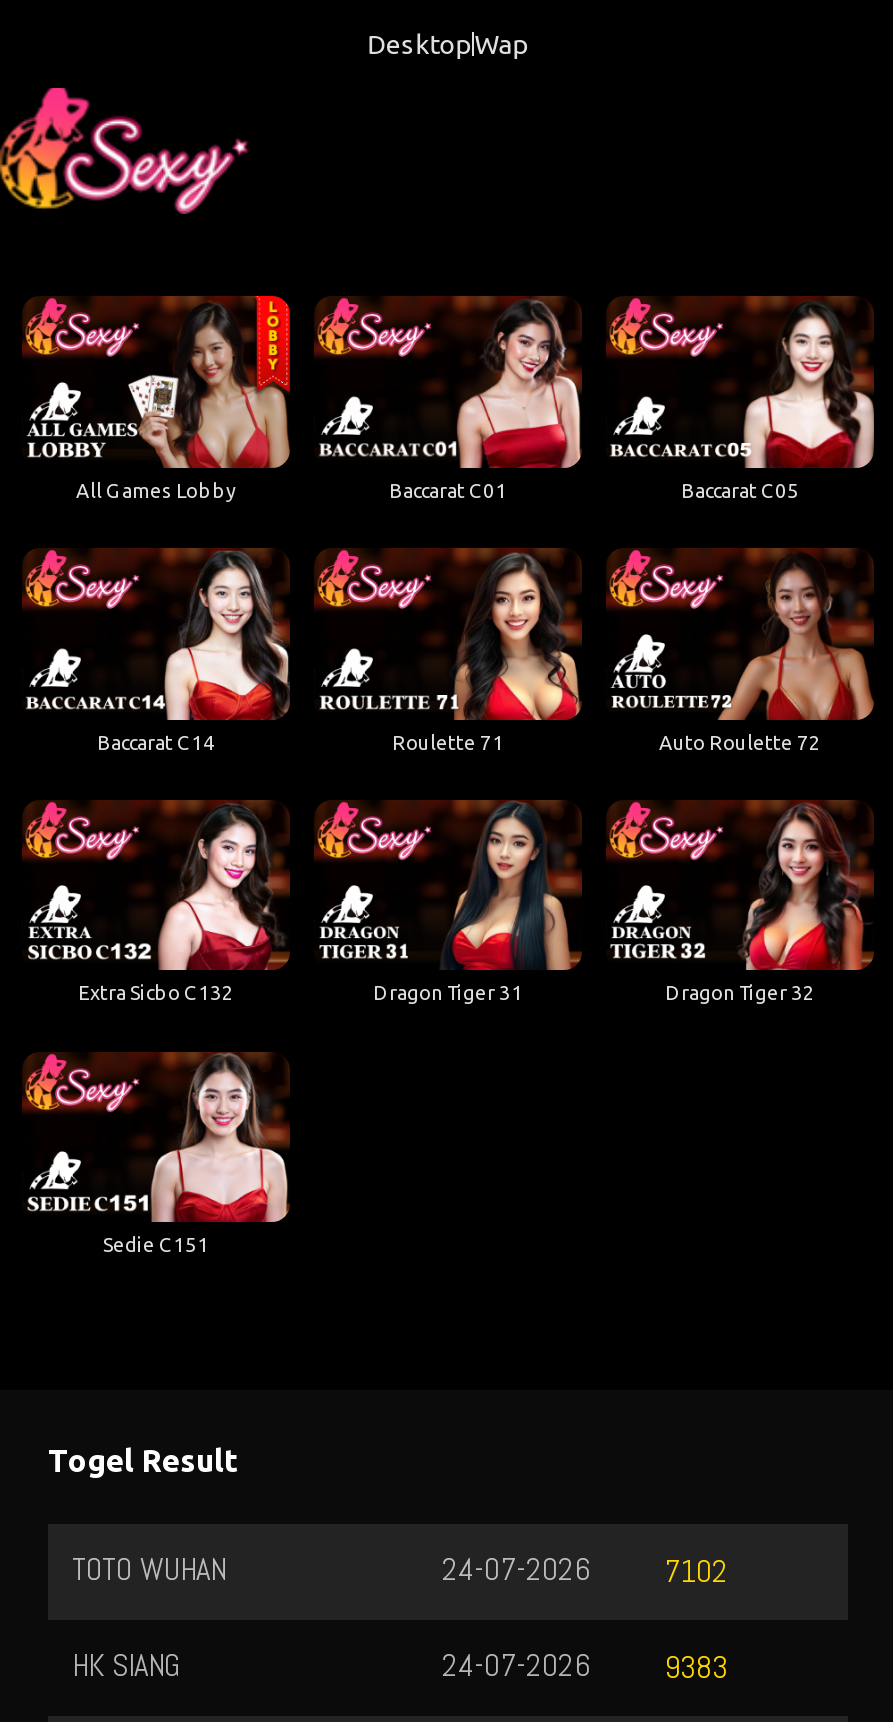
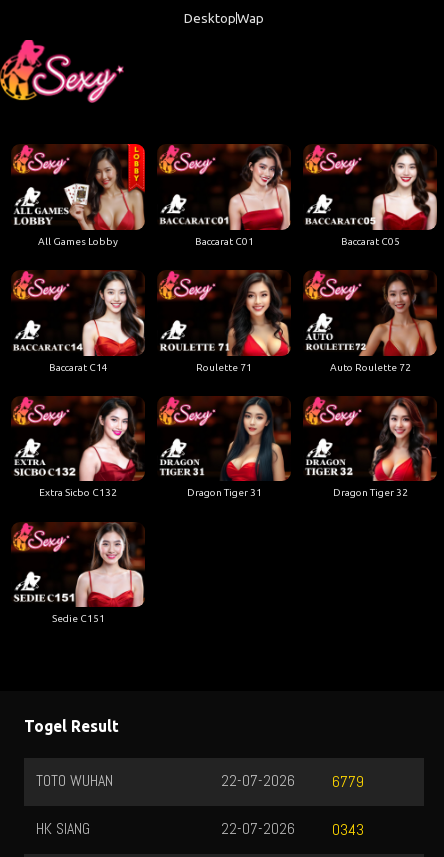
- 24-07-2026
+ 22-07-2026

- 7102
+ 6779

- 24-07-2026
+ 22-07-2026

- 9383
+ 0343
